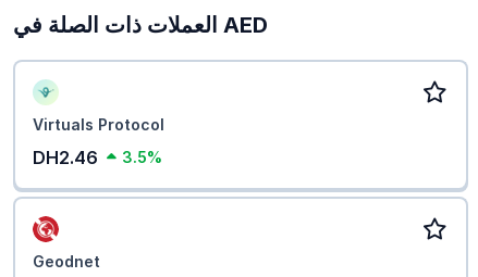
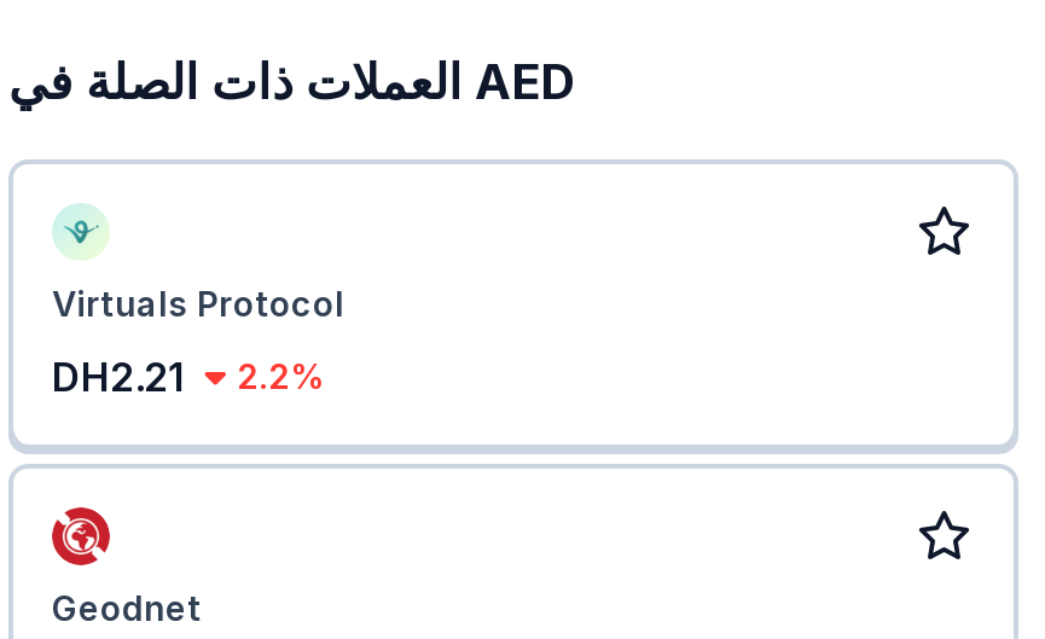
- DH2.46
- 3.5%
+ DH2.21
+ 2.2%
